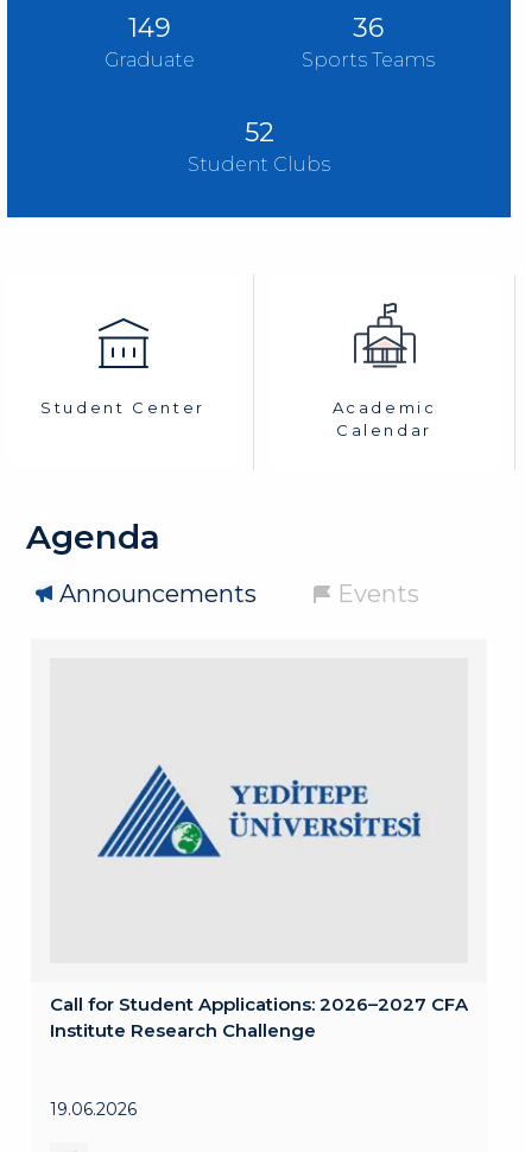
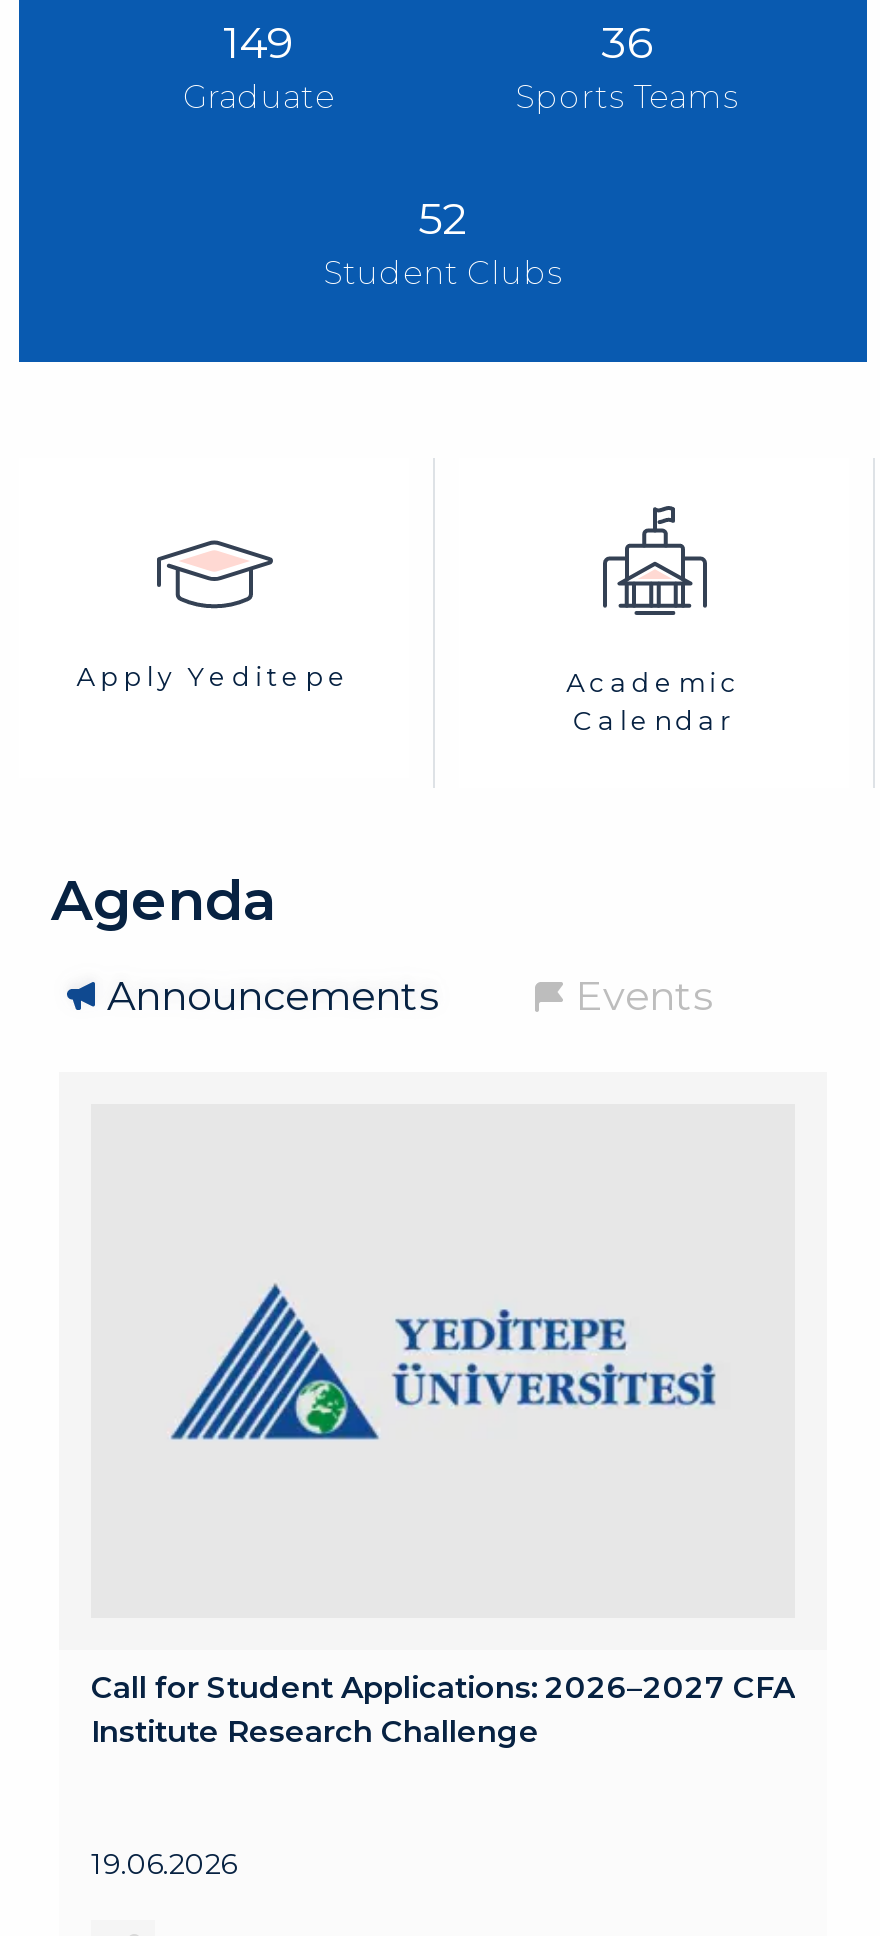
- [image]
- Student Center
+ [image]
+ Apply Yeditepe
